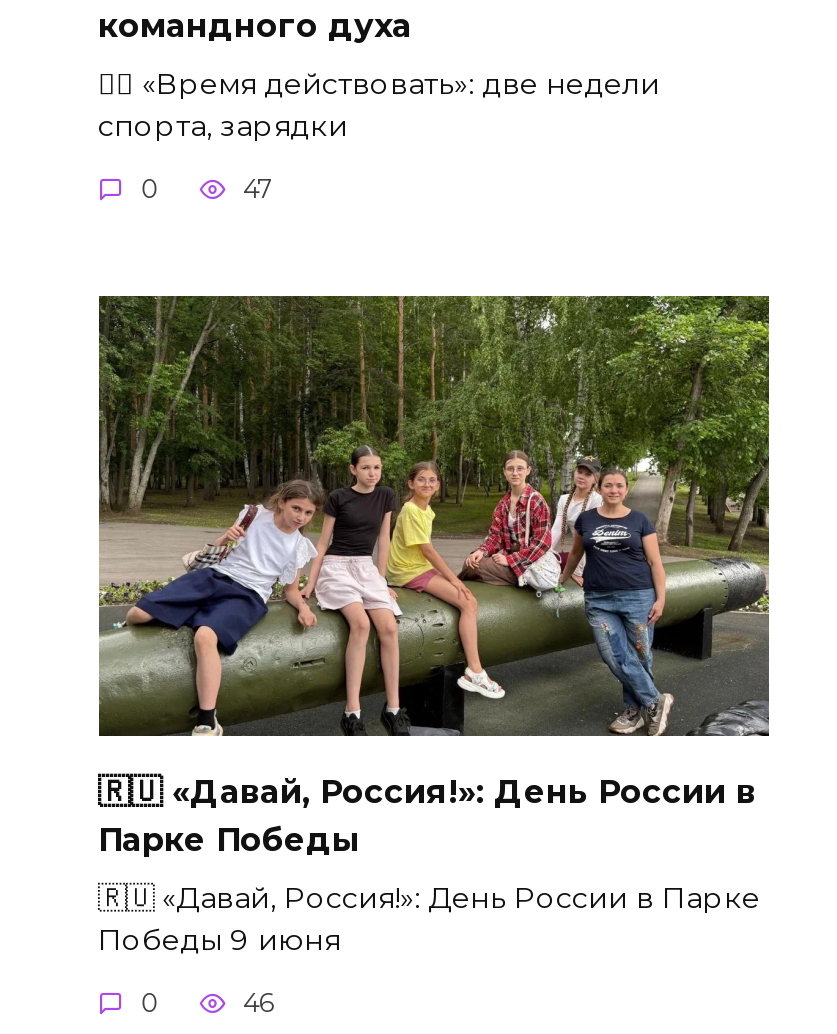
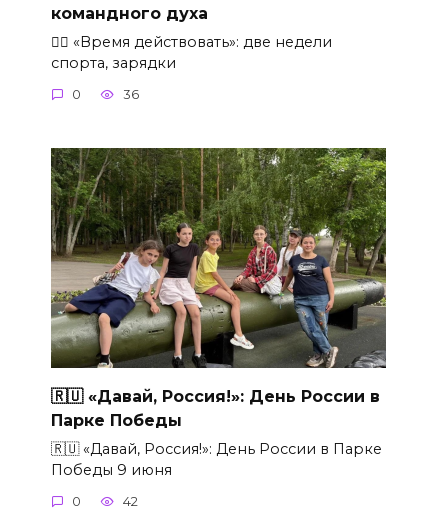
- 47
+ 36

- 46
+ 42
